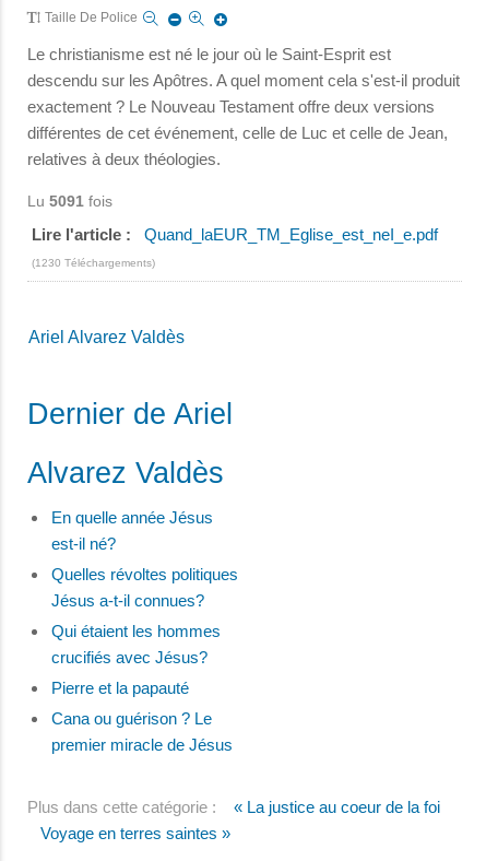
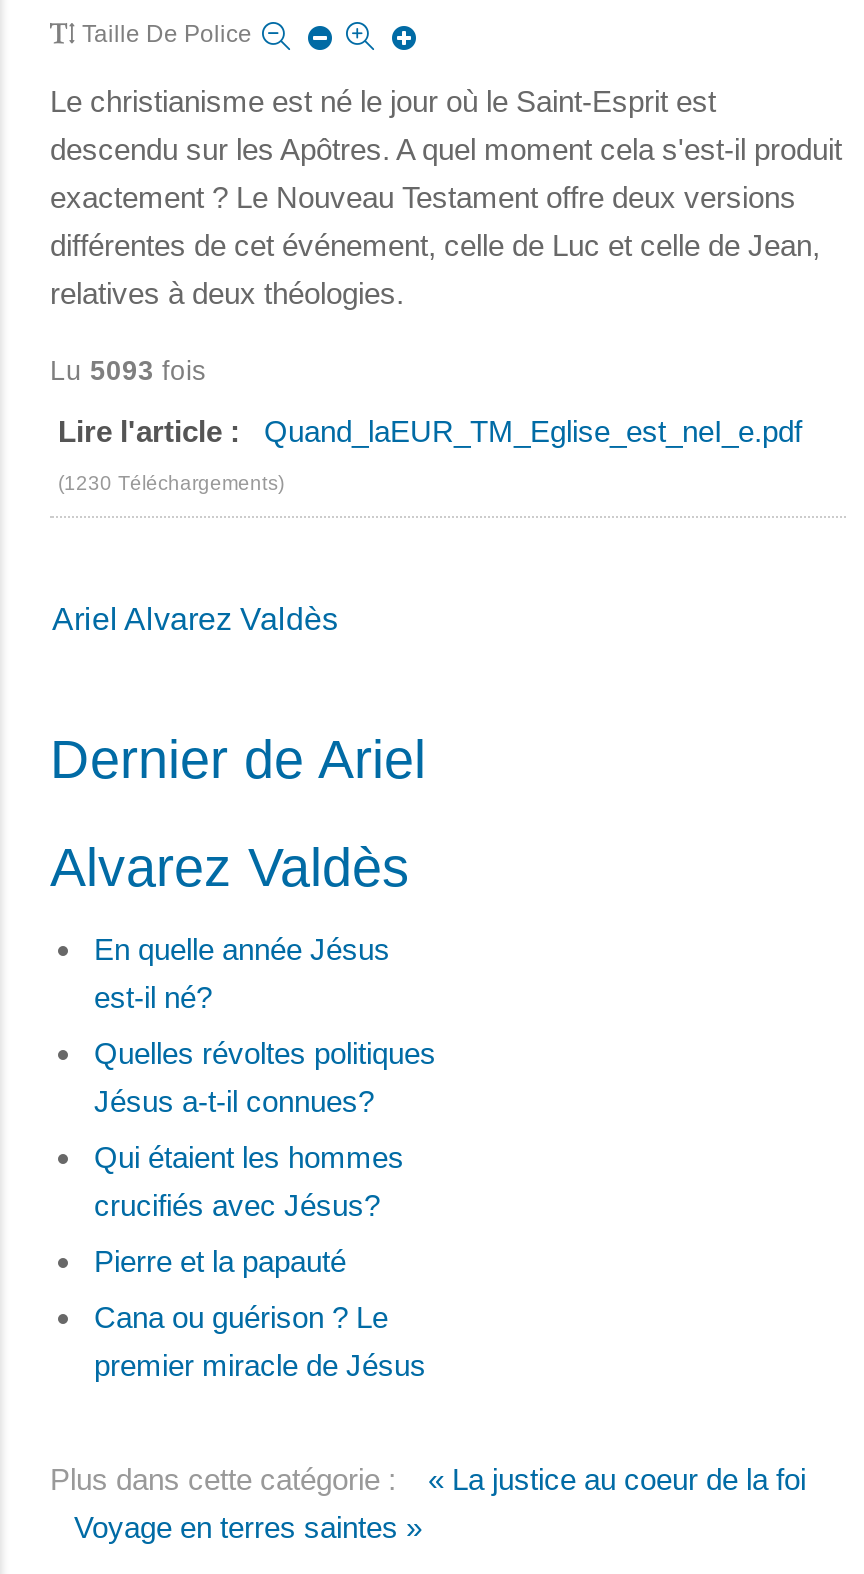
- Lu 5091 fois
+ Lu 5093 fois
